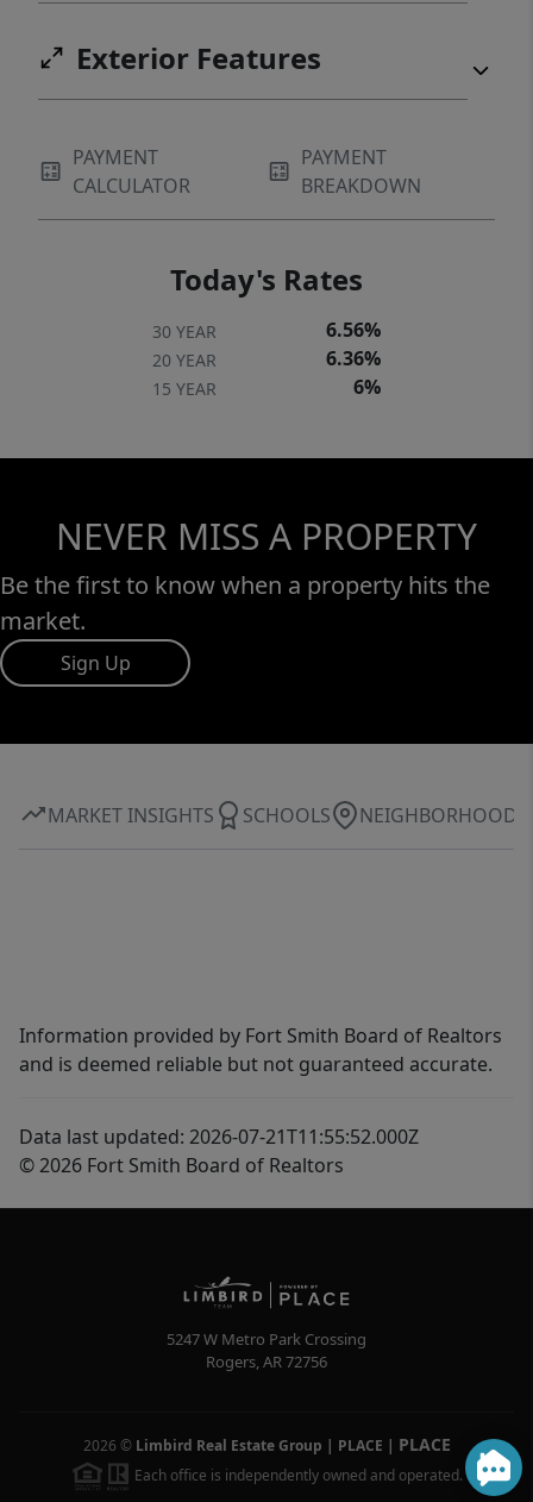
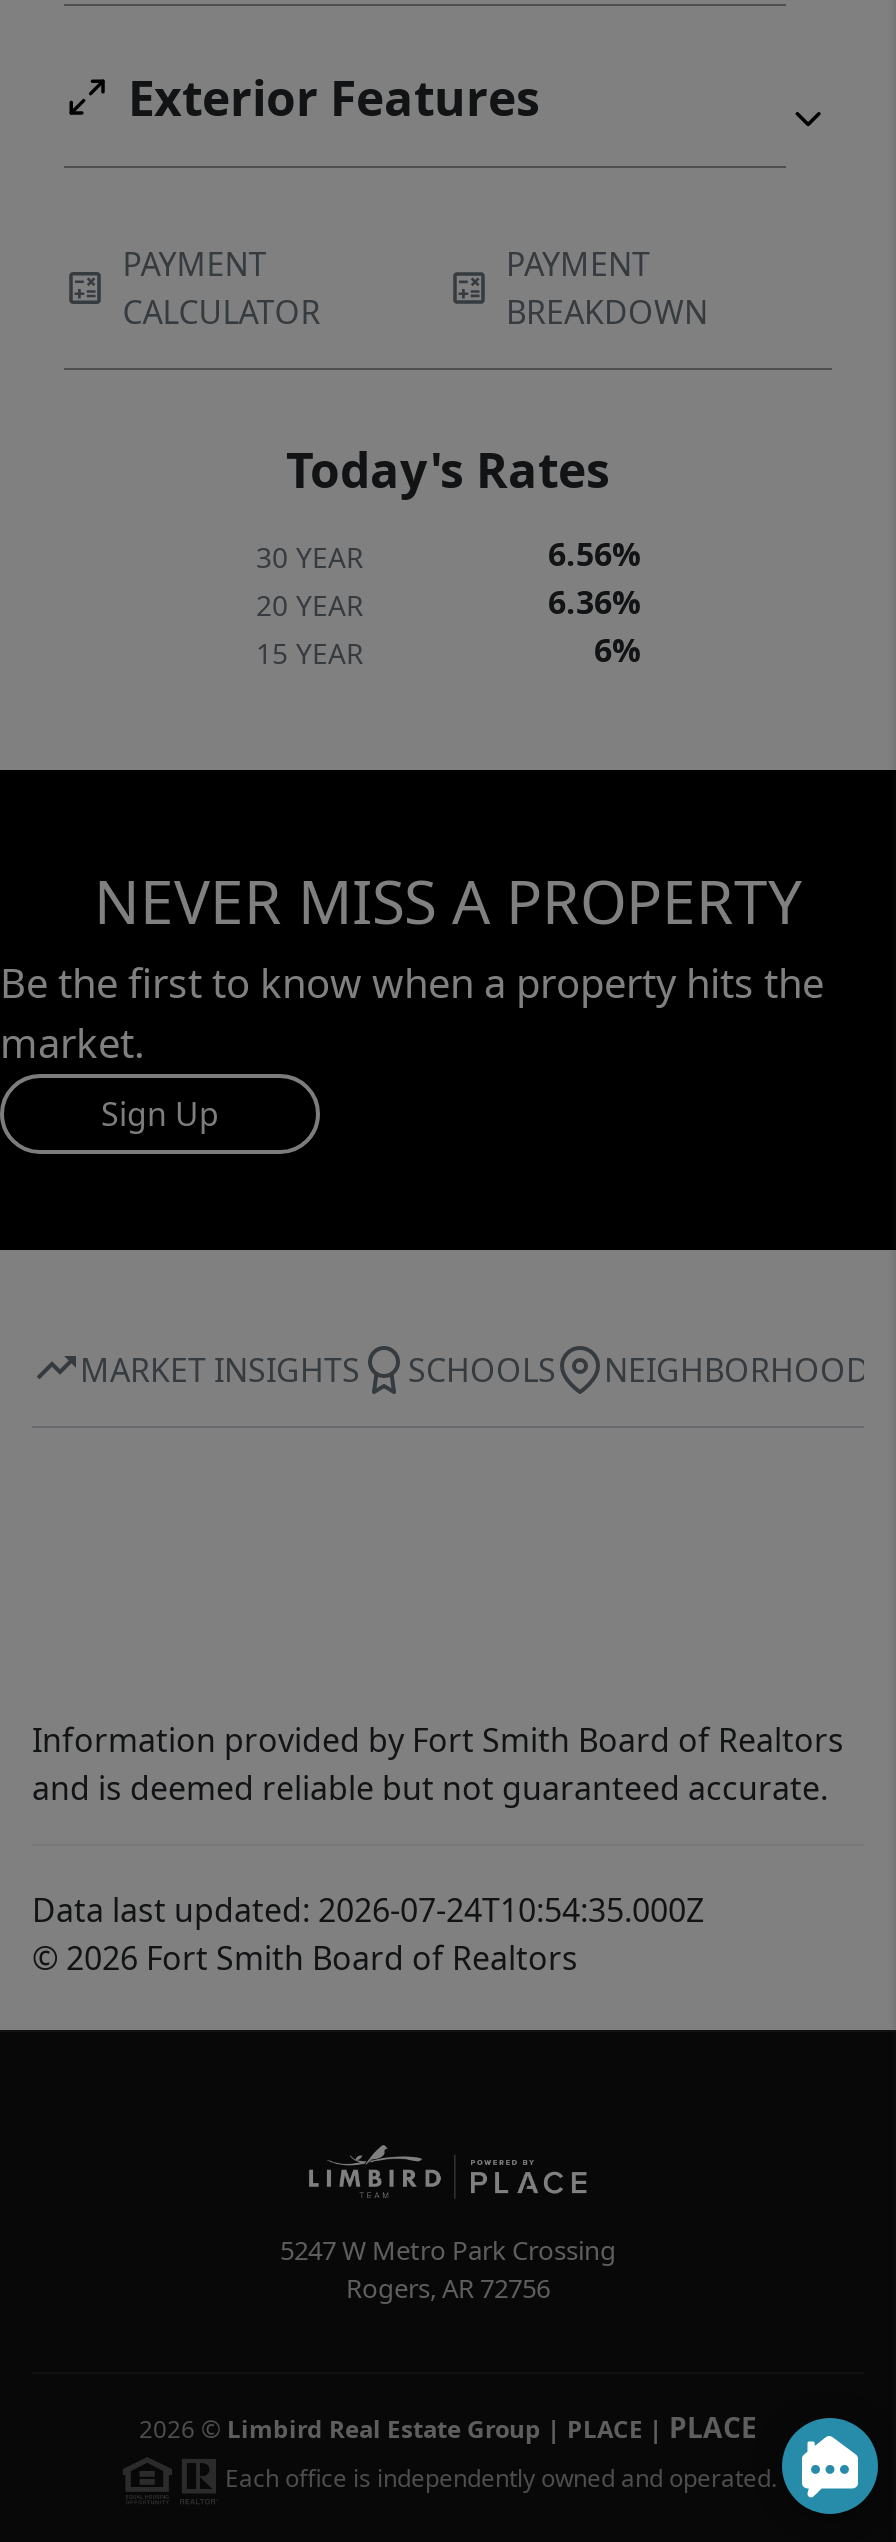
- Data last updated: 2026-07-21T11:55:52.000Z
+ Data last updated: 2026-07-24T10:54:35.000Z
